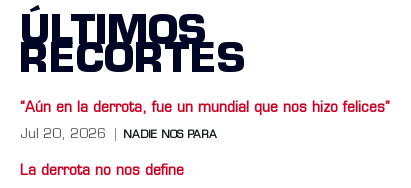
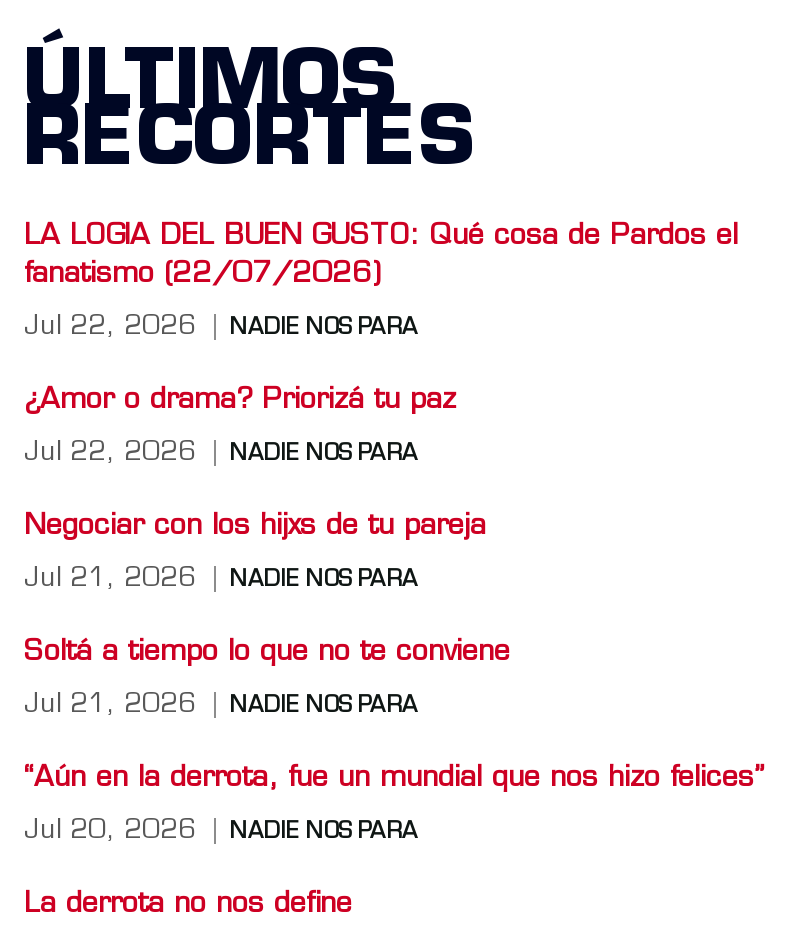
+ LA LOGIA DEL BUEN GUSTO: Qué cosa de Pardos el
+ fanatismo (22/07/2026)
+ Jul 22, 2026
+ NADIE NOS PARA
+ ¿Amor o drama? Priorizá tu paz
+ Jul 22, 2026
+ NADIE NOS PARA
+ Negociar con los hijxs de tu pareja
+ Jul 21, 2026
+ NADIE NOS PARA
+ Soltá a tiempo lo que no te conviene
+ Jul 21, 2026
+ NADIE NOS PARA
